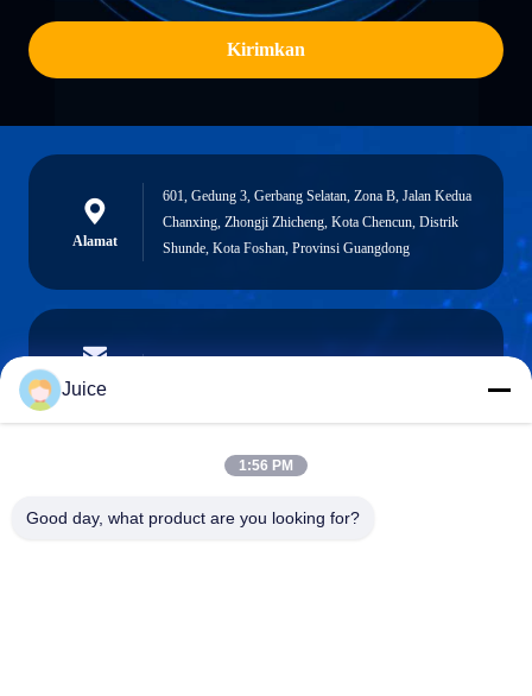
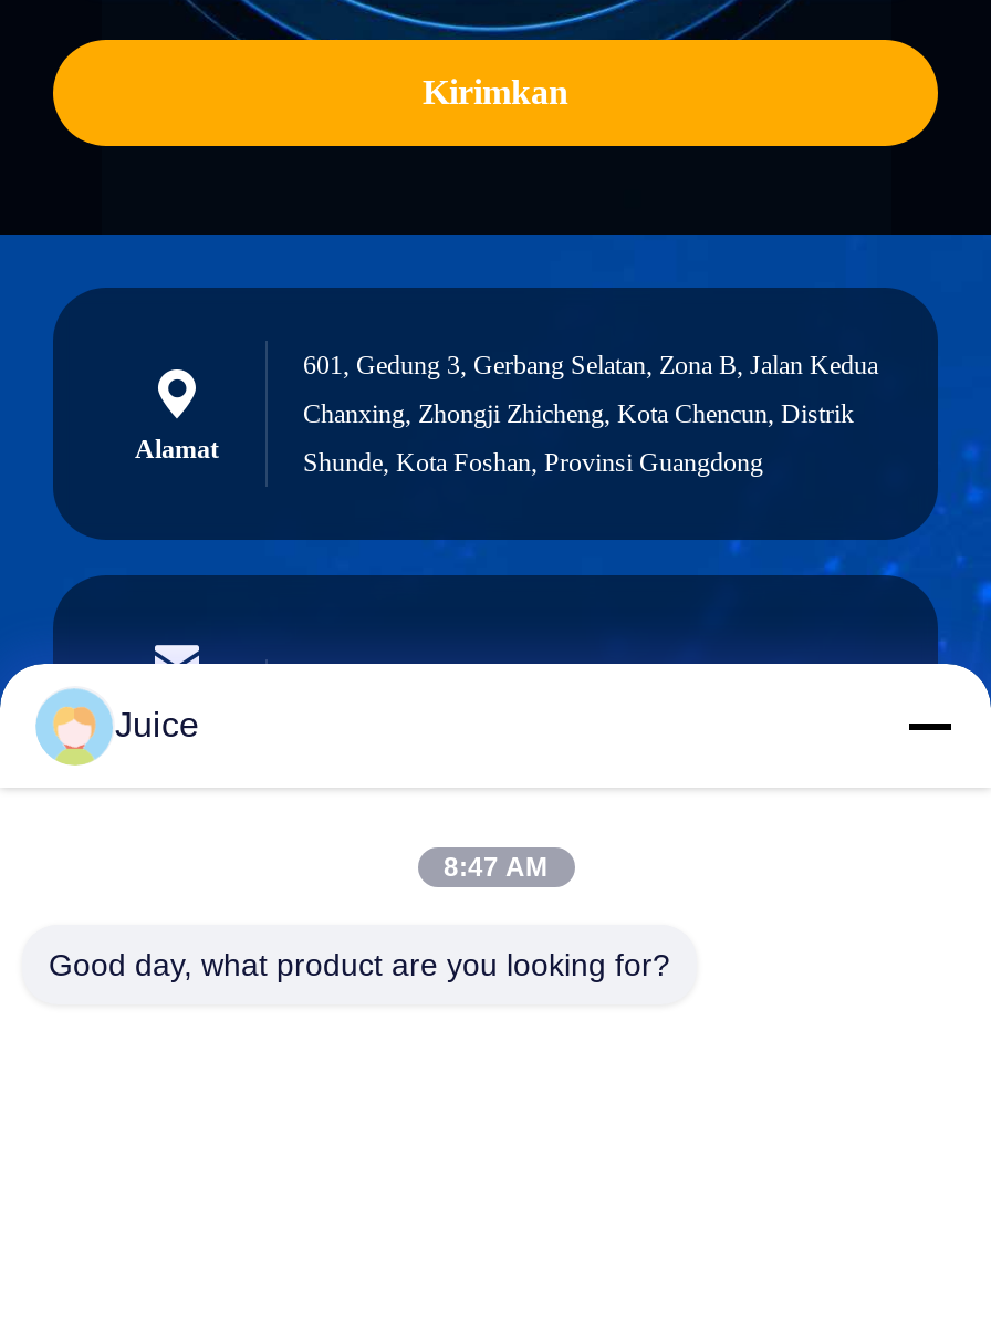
- 1:56 PM
+ 8:47 AM
